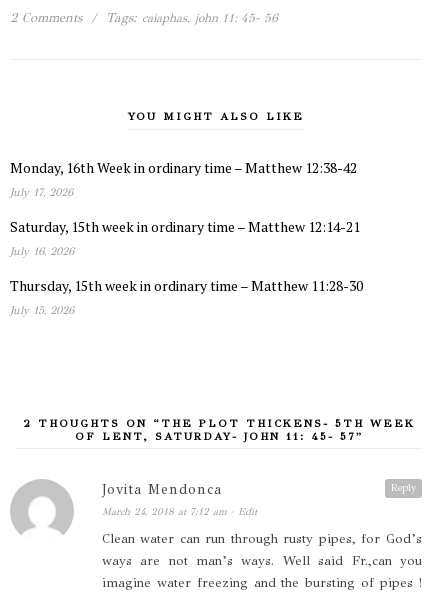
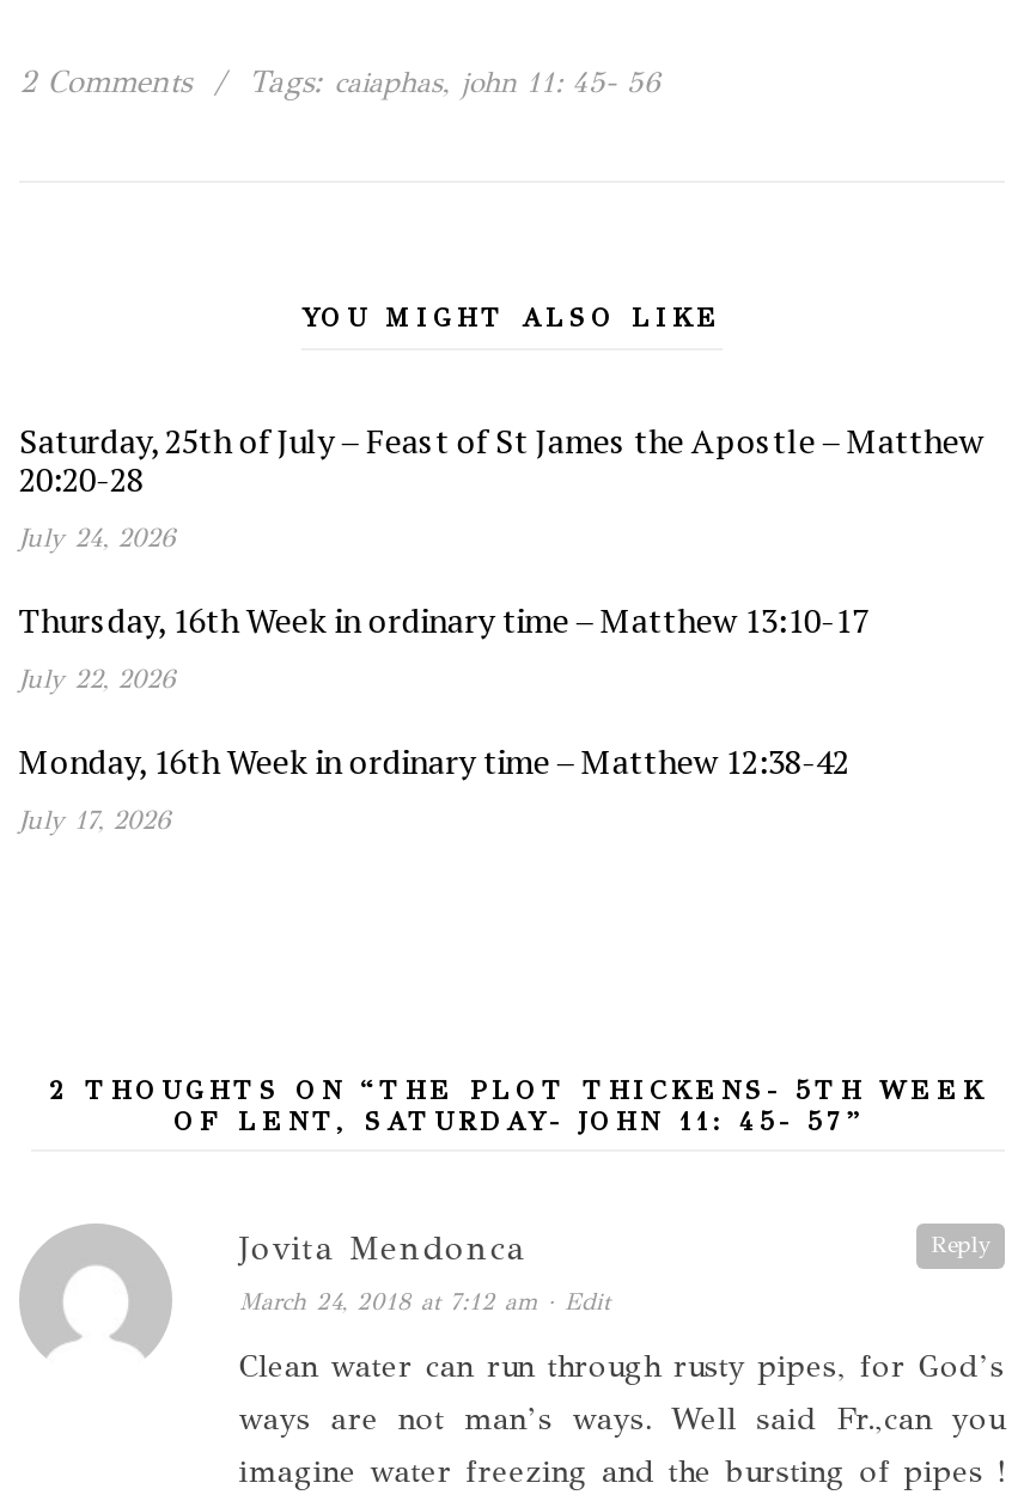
+ Saturday, 25th of July – Feast of St James the Apostle – Matthew
+ 20:20-28
+ July 24, 2026
+ Thursday, 16th Week in ordinary time – Matthew 13:10-17
+ July 22, 2026

moved down: Monday, 16th Week in ordinary time – Matthew 12:38-42 | July 17, 2026

- Saturday, 15th week in ordinary time – Matthew 12:14-21
- July 16, 2026
- Thursday, 15th week in ordinary time – Matthew 11:28-30
- July 15, 2026
